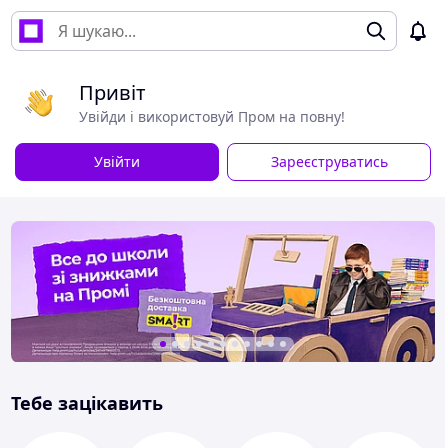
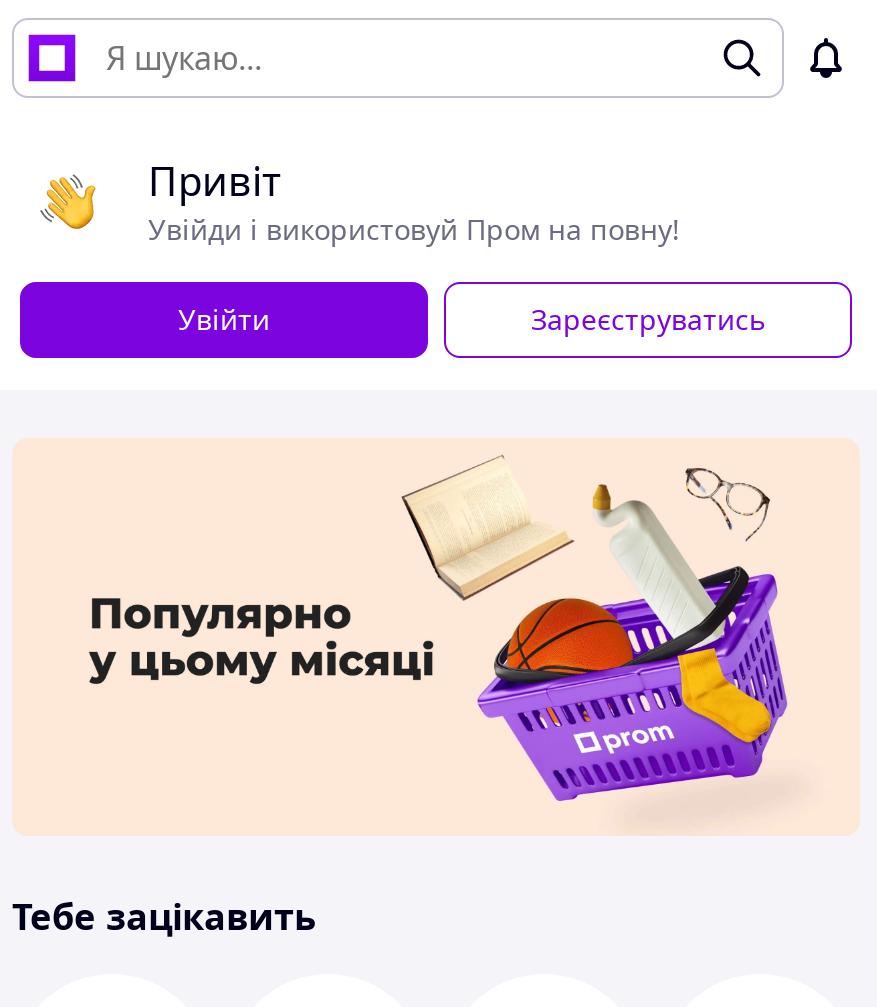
- [image]
+ [image]
